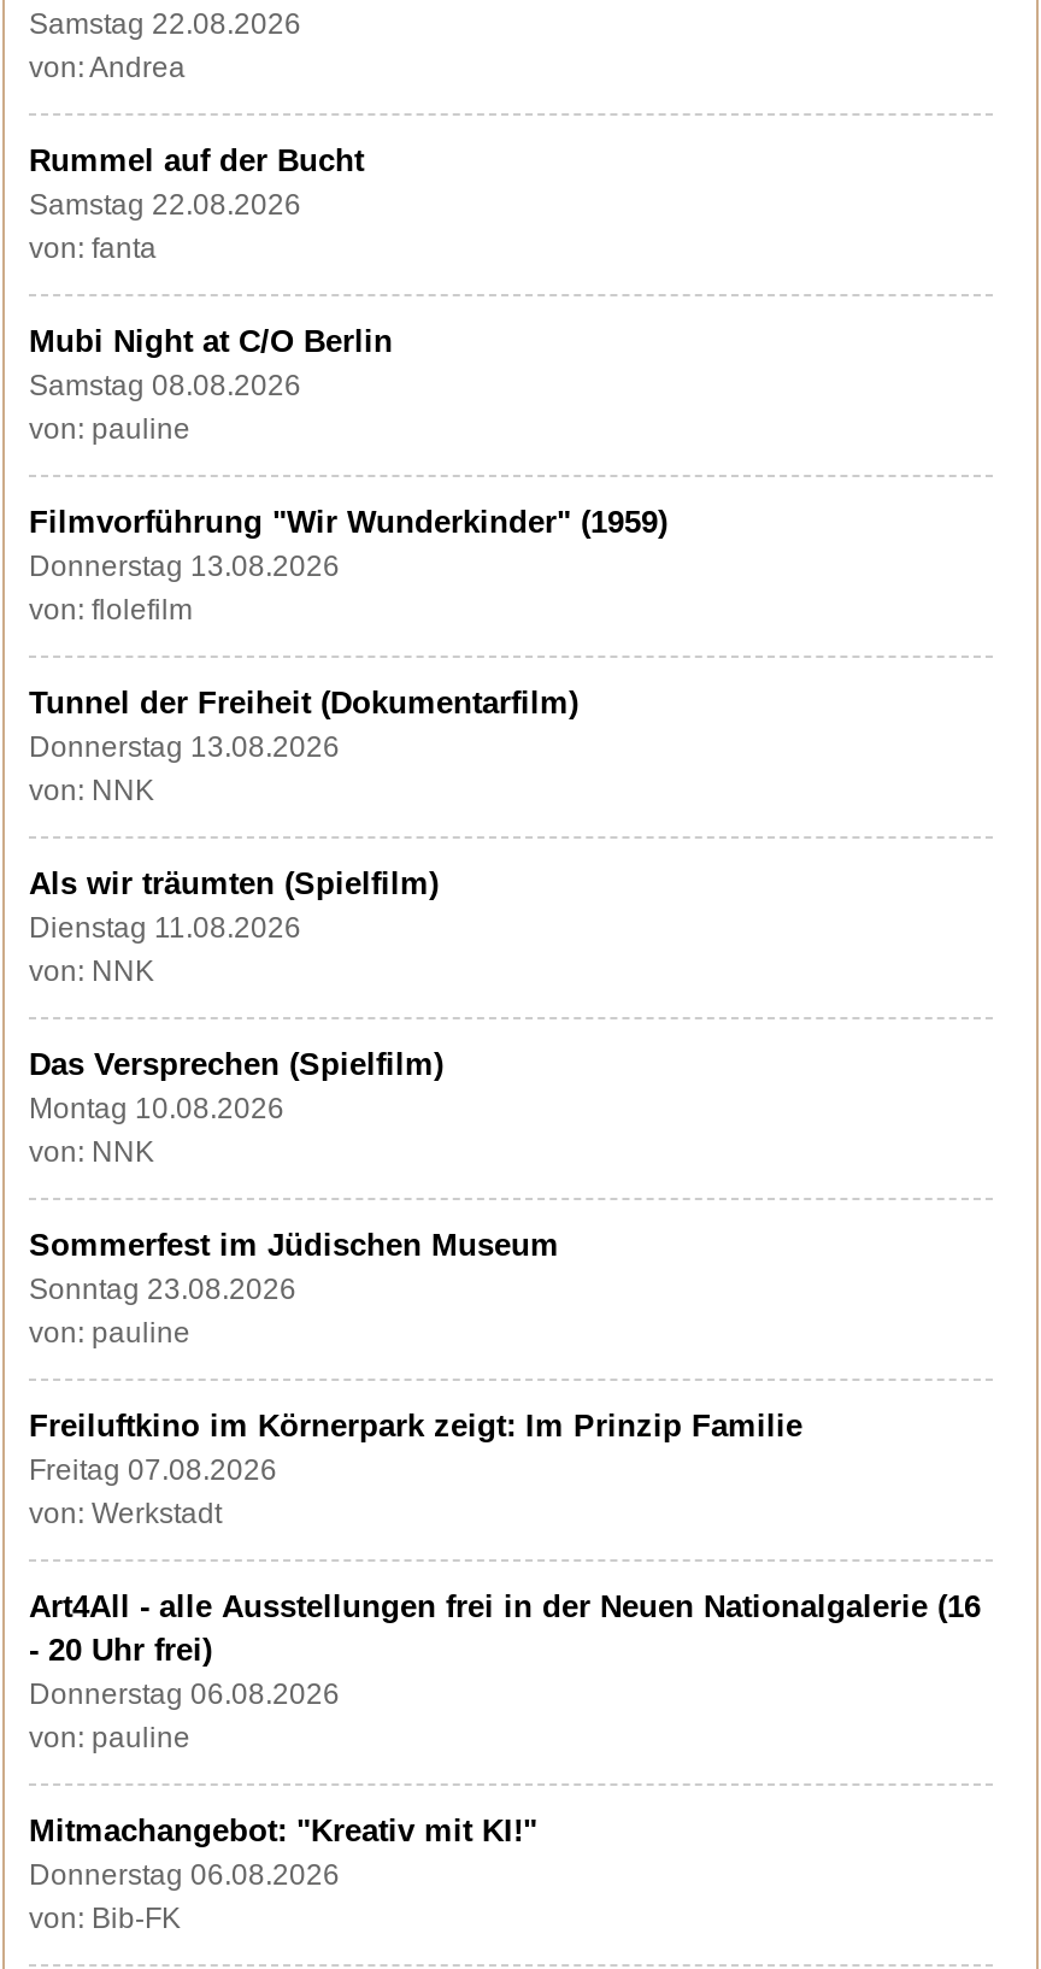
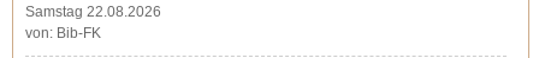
- von: Andrea
- Rummel auf der Bucht
- Samstag 22.08.2026
- von: fanta
- Mubi Night at C/O Berlin
- Samstag 08.08.2026
- von: pauline
- Filmvorführung "Wir Wunderkinder" (1959)
- Donnerstag 13.08.2026
- von: flolefilm
- Tunnel der Freiheit (Dokumentarfilm)
- Donnerstag 13.08.2026
- von: NNK
- Als wir träumten (Spielfilm)
- Dienstag 11.08.2026
- von: NNK
- Das Versprechen (Spielfilm)
- Montag 10.08.2026
- von: NNK
- Sommerfest im Jüdischen Museum
- Sonntag 23.08.2026
- von: pauline
- Freiluftkino im Körnerpark zeigt: Im Prinzip Familie
- Freitag 07.08.2026
- von: Werkstadt
- Art4All - alle Ausstellungen frei in der Neuen Nationalgalerie (16
- - 20 Uhr frei)
- Donnerstag 06.08.2026
- von: pauline
- Mitmachangebot: "Kreativ mit KI!"
- Donnerstag 06.08.2026
